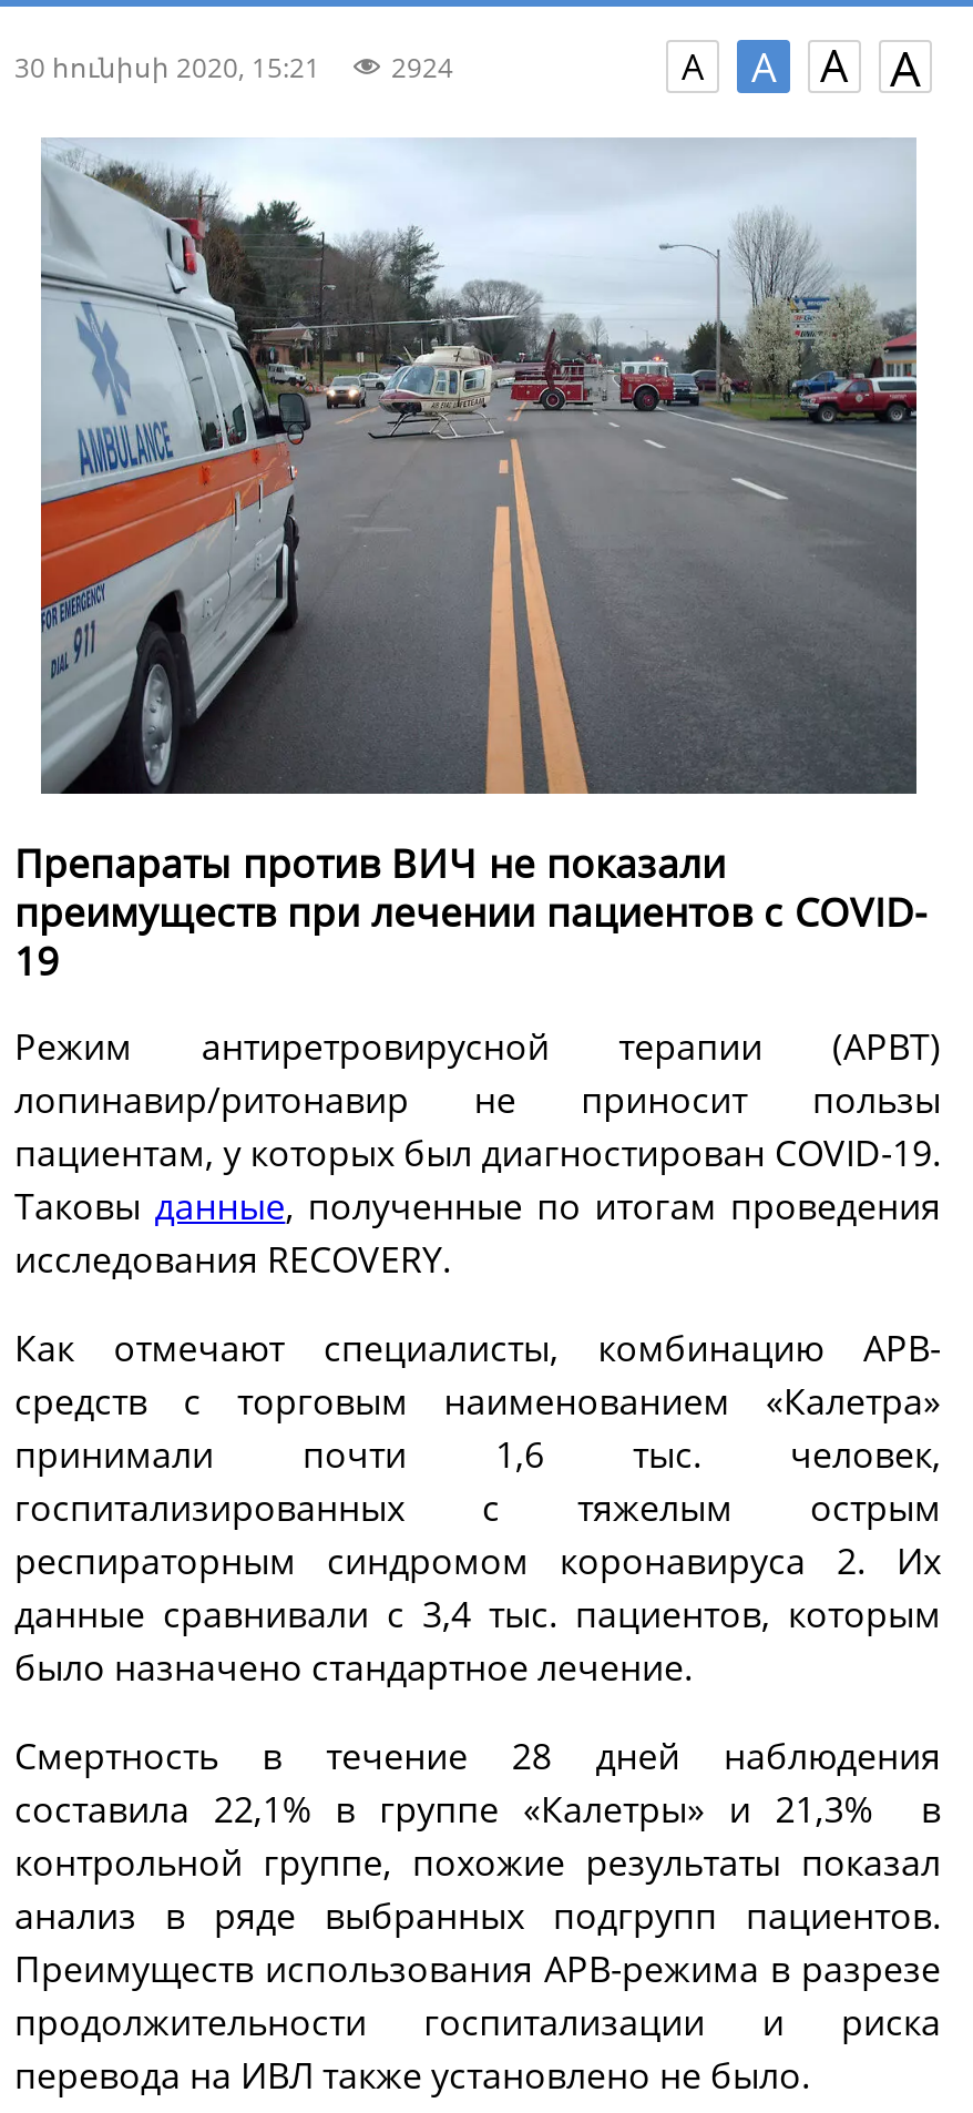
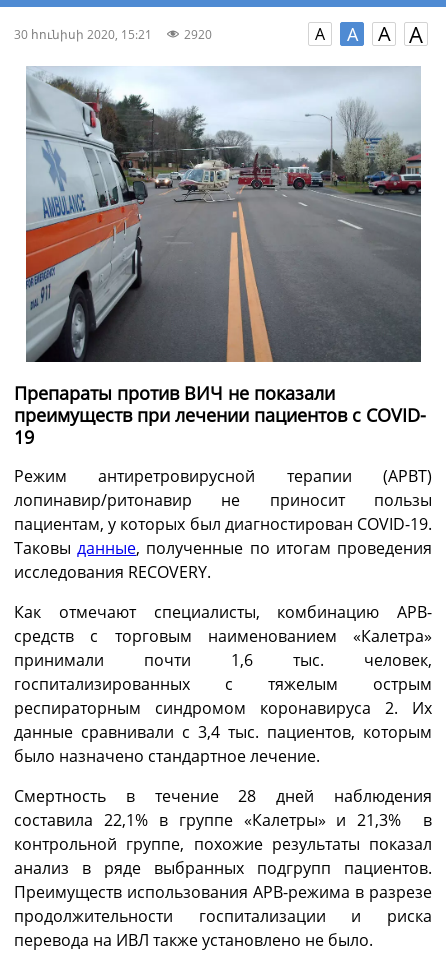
- 30 հունիսի 2020, 15:21 2924
+ 30 հունիսի 2020, 15:21 2920
